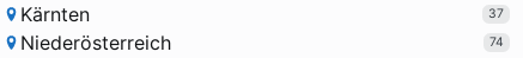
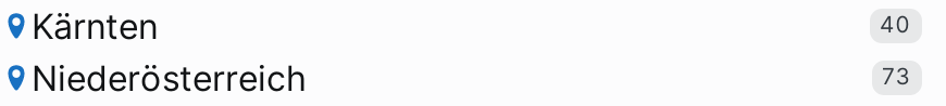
- 37
+ 40

- 74
+ 73
